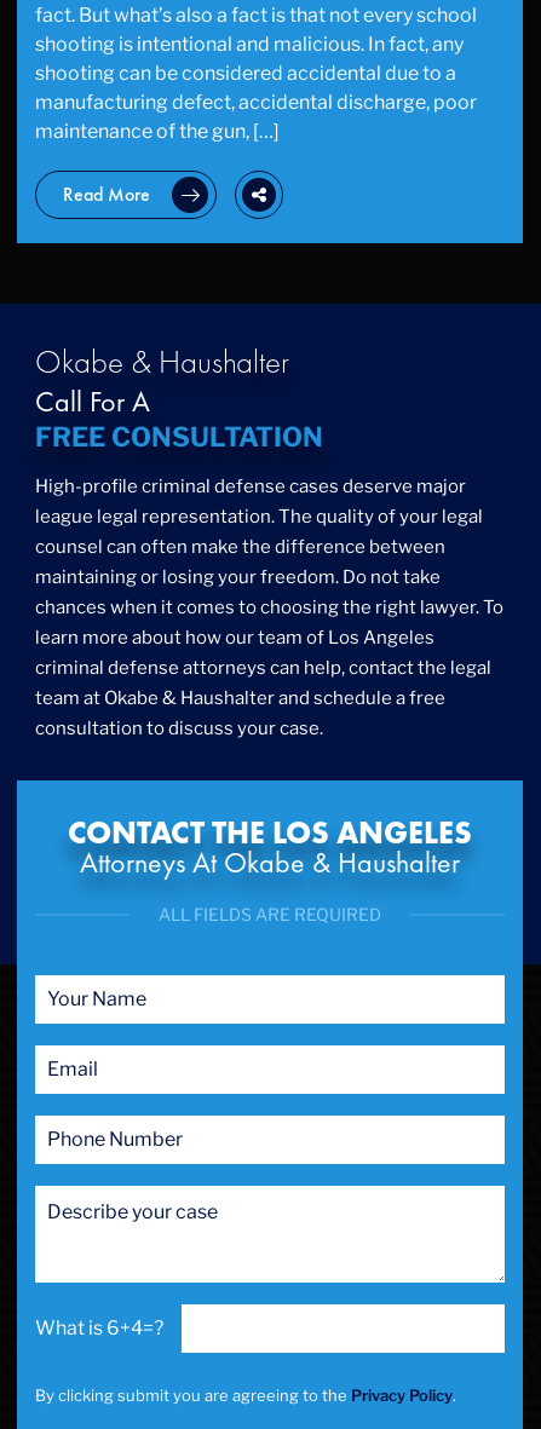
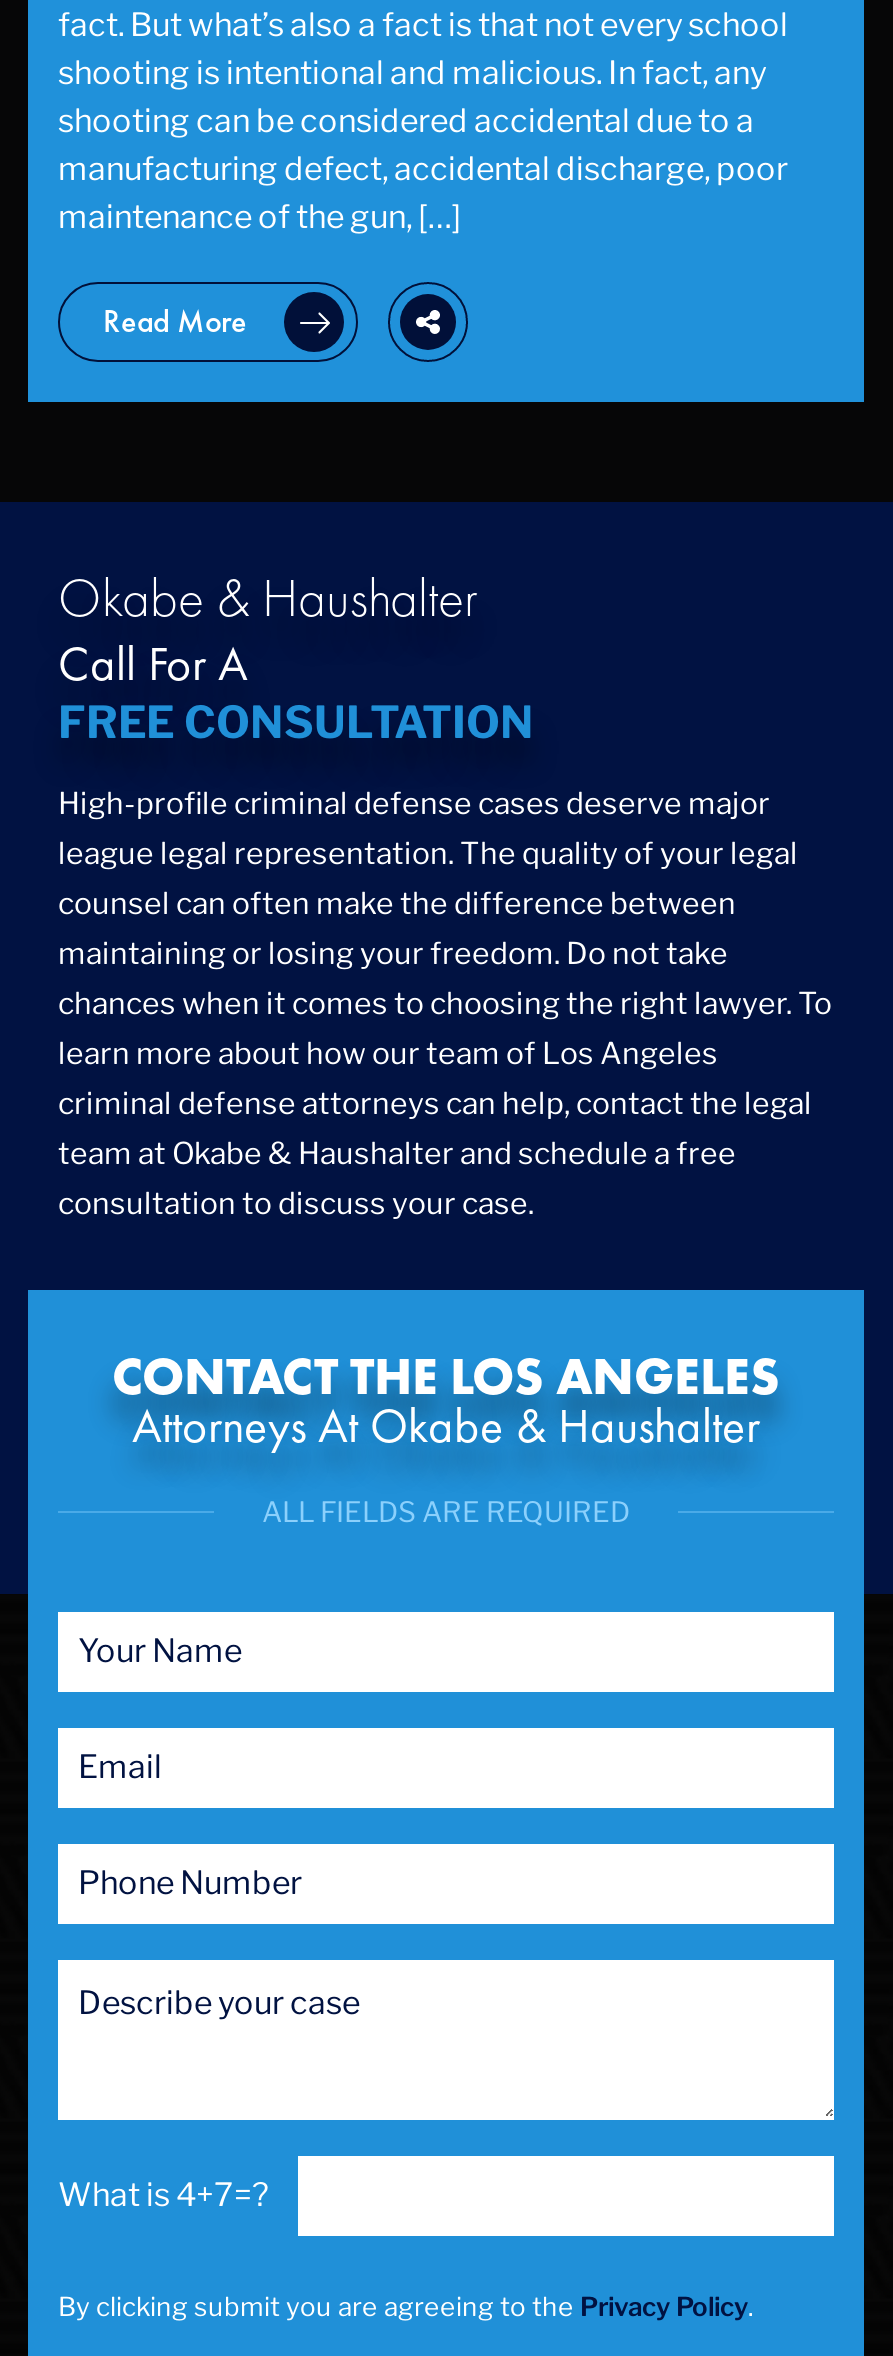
- 6+4=?
+ 4+7=?
